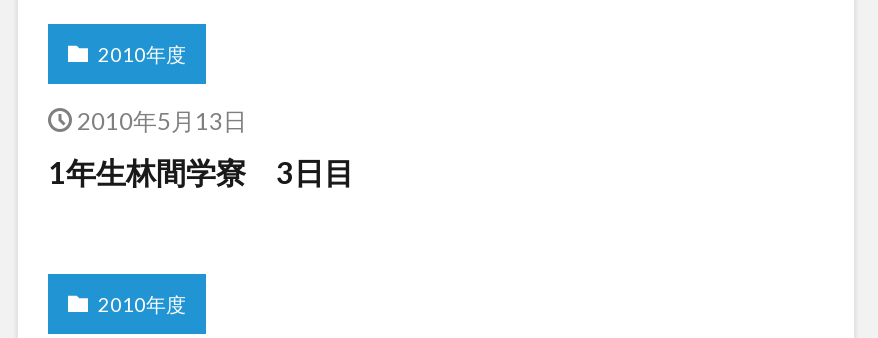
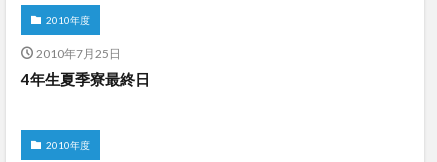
- 2010年5月13日
+ 2010年7月25日

- 1年生林間学寮 3日目
+ 4年生夏季寮最終日
